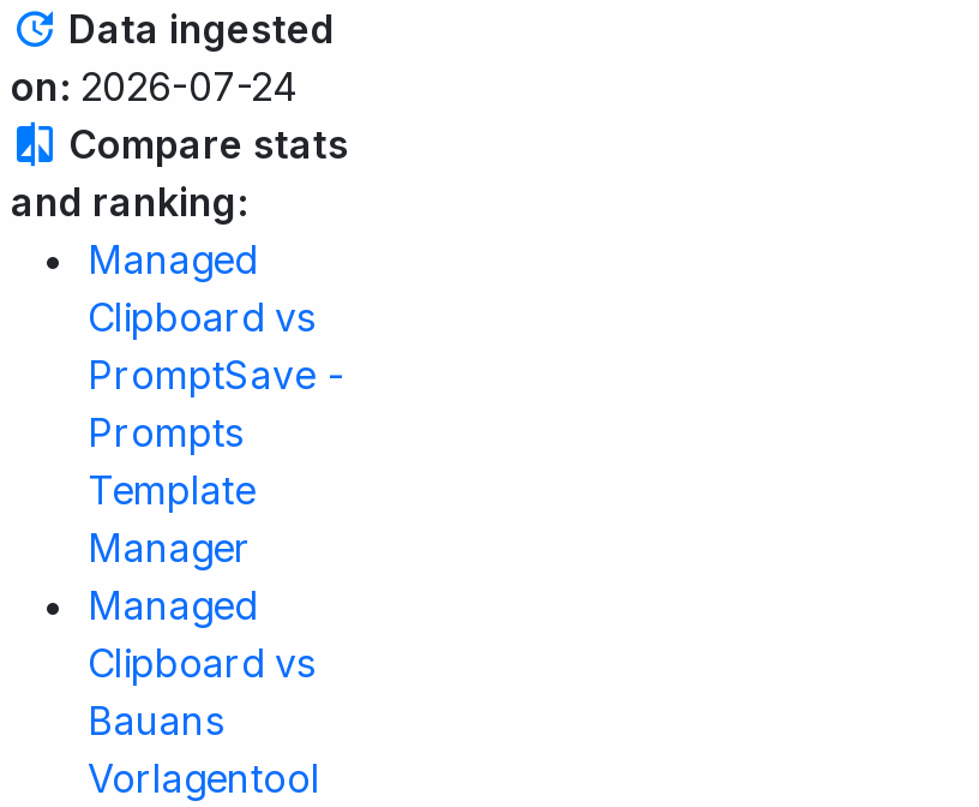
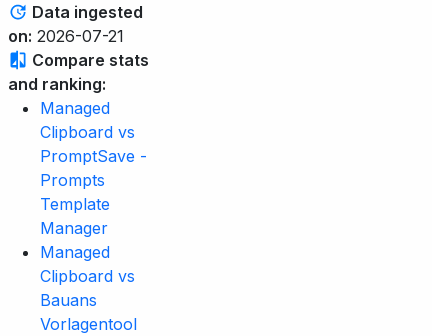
- on: 2026-07-24
+ on: 2026-07-21
